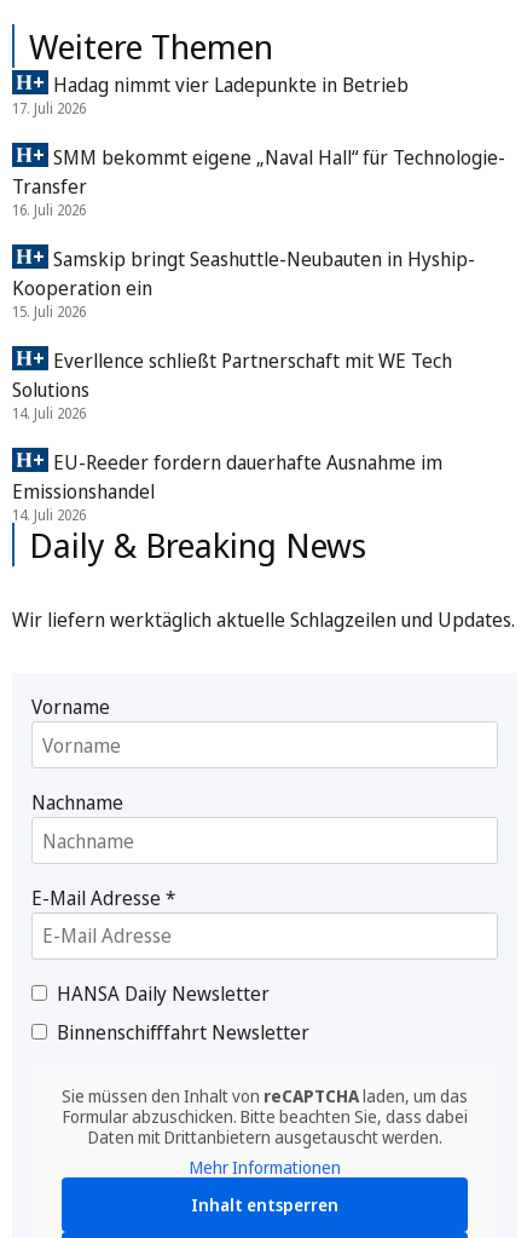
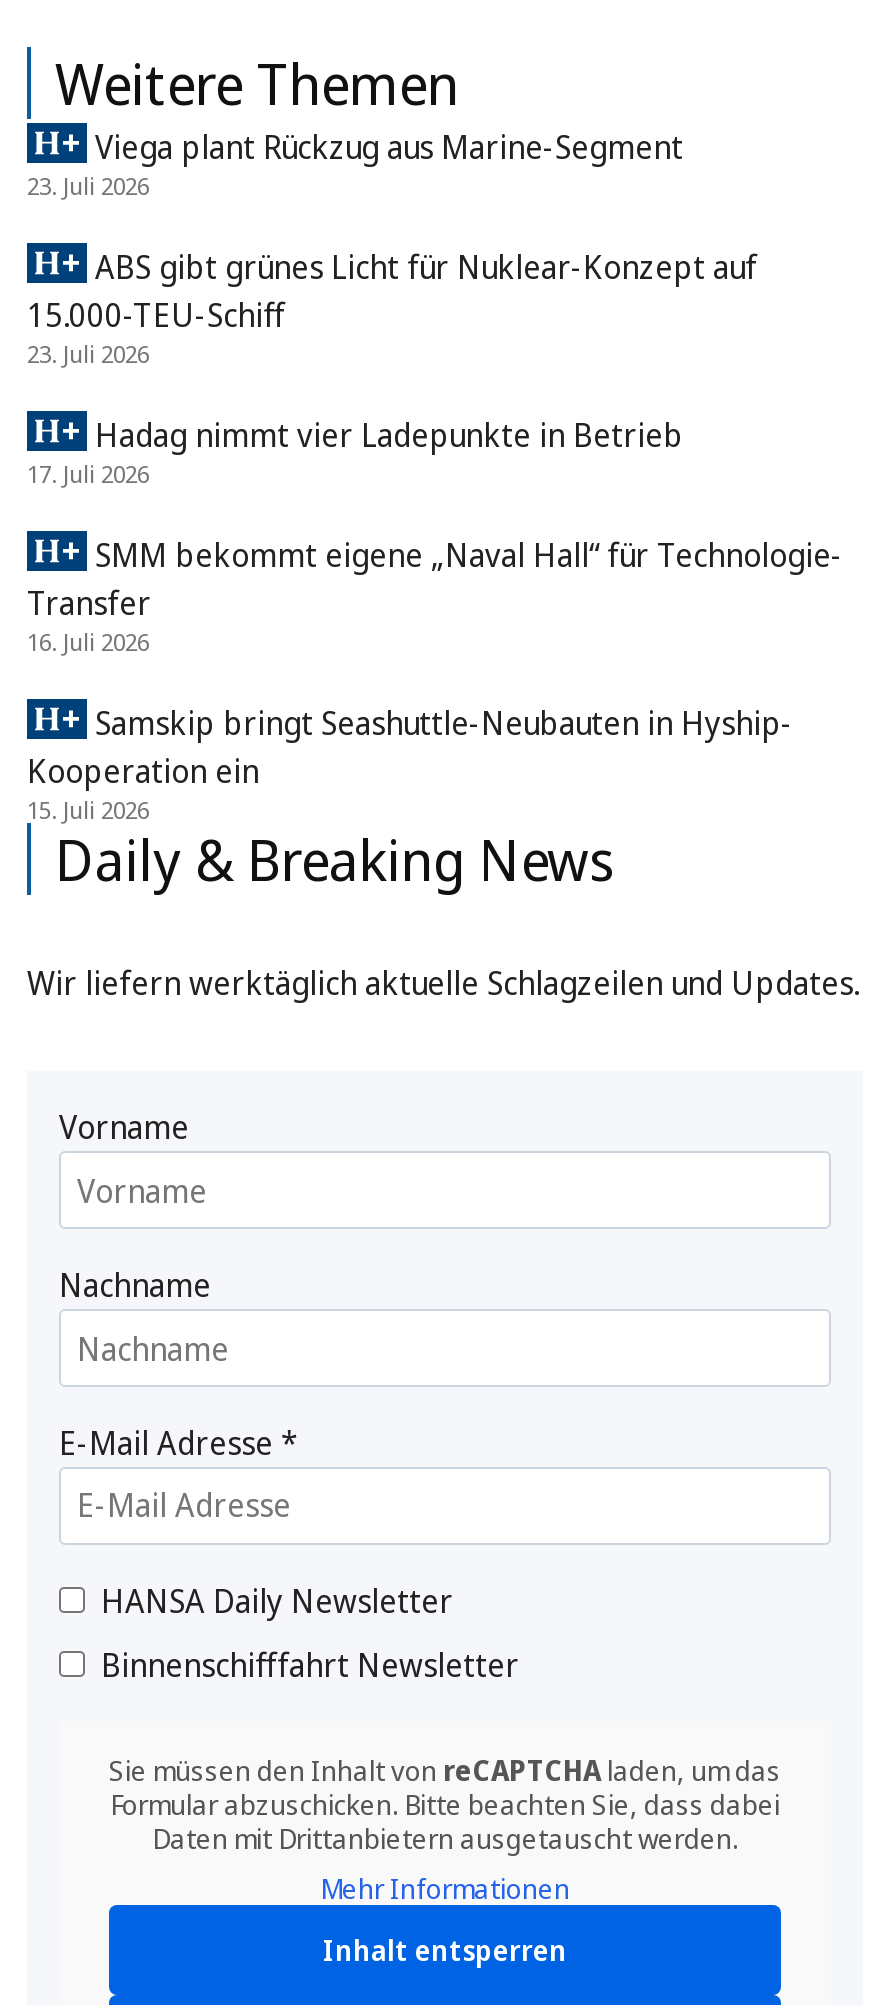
+ Viega plant Rückzug aus Marine-Segment
+ 23. Juli 2026
+ ABS gibt grünes Licht für Nuklear-Konzept auf
+ 15.000-TEU-Schiff
+ 23. Juli 2026

moved down: Hadag nimmt vier Ladepunkte in Betrieb | 17. Juli 2026 | SMM bekommt eigene „Naval Hall“ für Technologie- | Transfer | 16. Juli 2026 | Samskip bringt Seashuttle-Neubauten in Hyship- | Kooperation ein | 15. Juli 2026

- Everllence schließt Partnerschaft mit WE Tech
- Solutions
- 14. Juli 2026
- EU-Reeder fordern dauerhafte Ausnahme im
- Emissionshandel
- 14. Juli 2026
